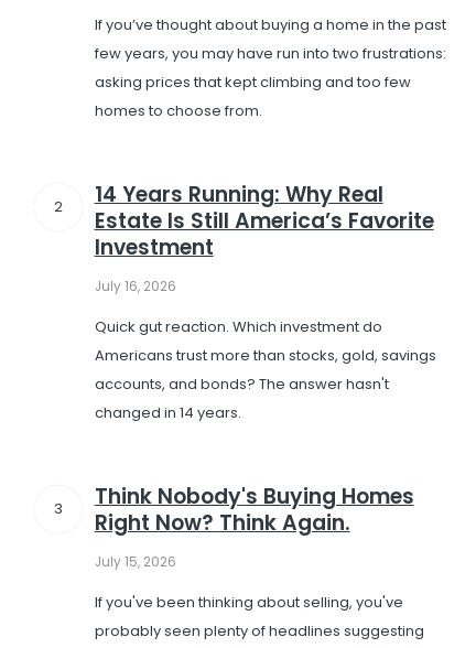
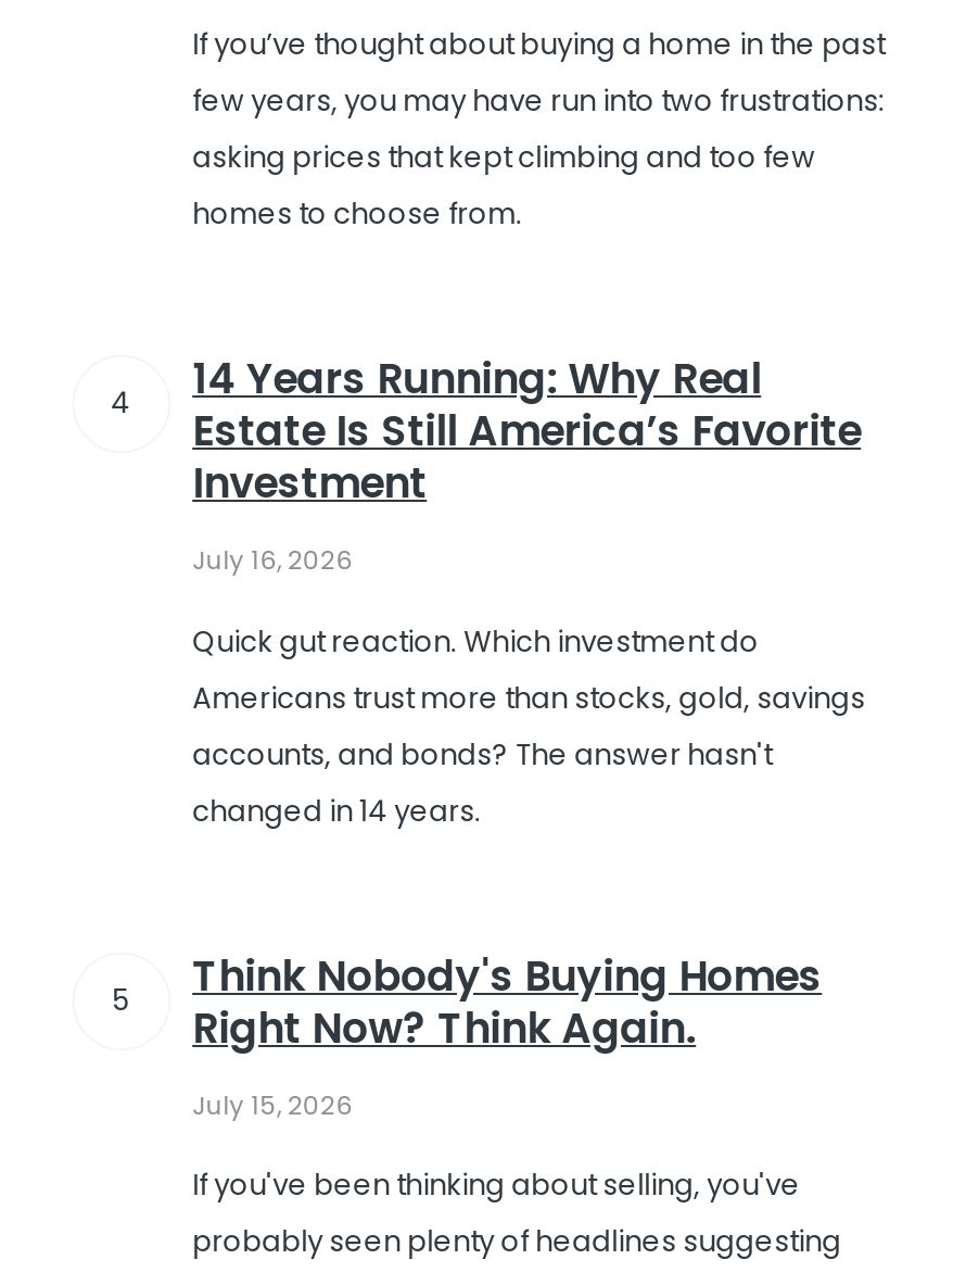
- 2 14 Years Running: Why Real Estate Is Still America’s Favorite
+ 4 14 Years Running: Why Real Estate Is Still America’s Favorite

- 3 Think Nobody's Buying Homes Right Now? Think Again.
+ 5 Think Nobody's Buying Homes Right Now? Think Again.
